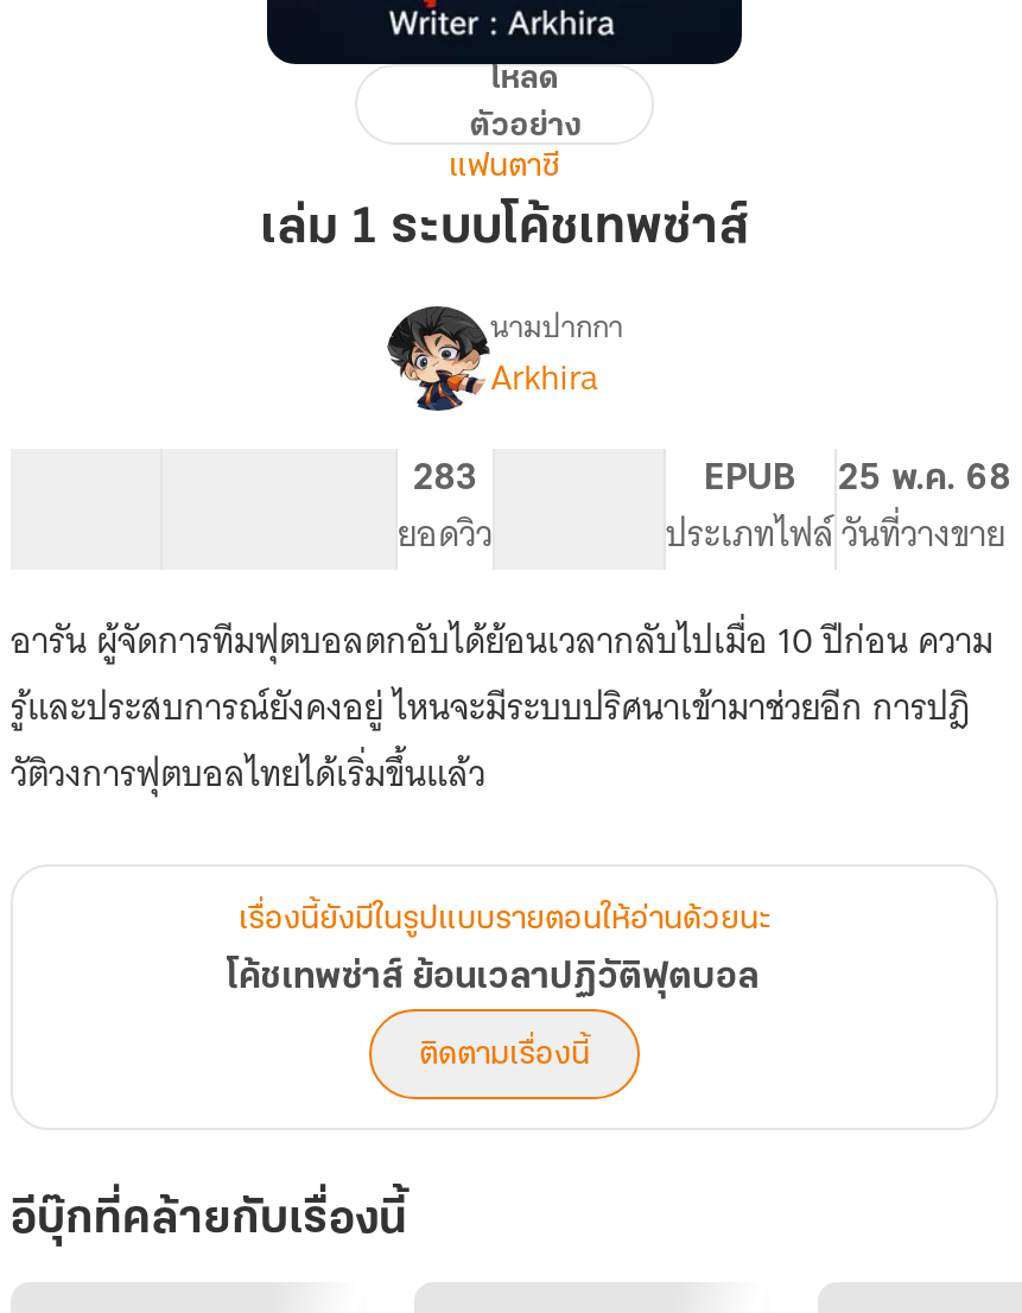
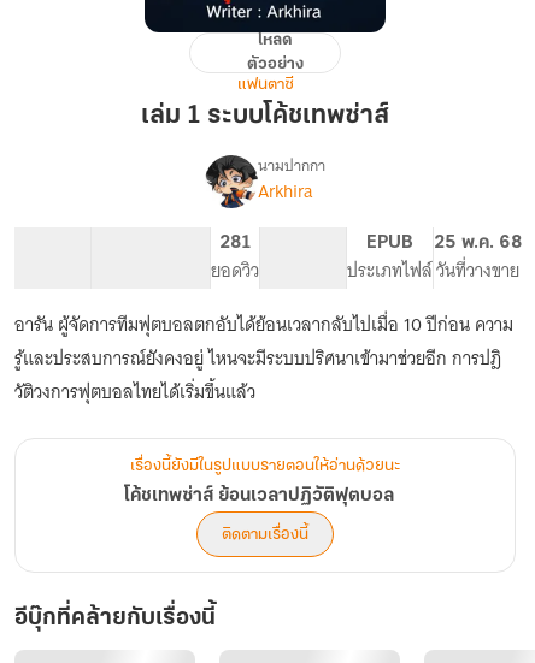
- 283
+ 281
